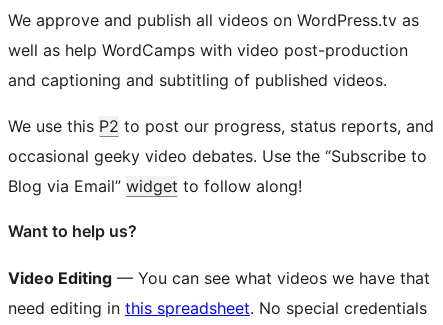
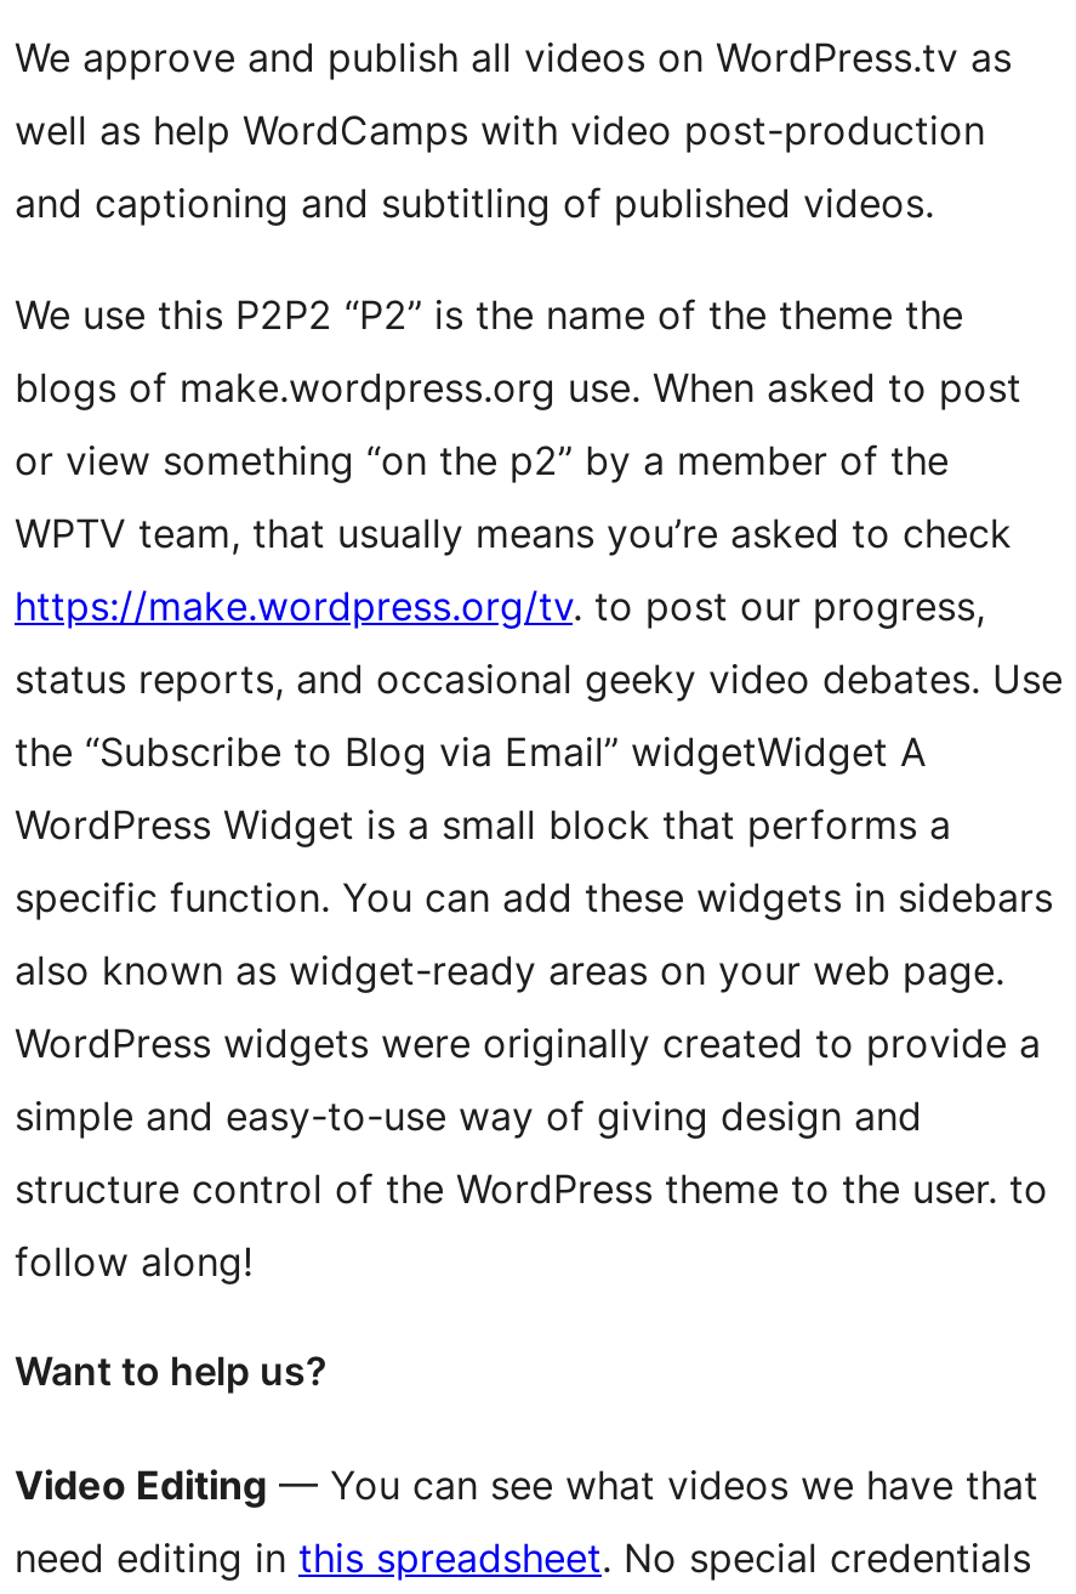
- We use this P2 to post our progress, status reports, and
- occasional geeky video debates. Use the “Subscribe to
- Blog via Email” widget to follow along!
+ We use this P2P2 “P2” is the name of the theme the
+ blogs of make.wordpress.org use. When asked to post
+ or view something “on the p2” by a member of the
+ WPTV team, that usually means you’re asked to check
+ https://make.wordpress.org/tv. to post our progress,
+ status reports, and occasional geeky video debates. Use
+ the “Subscribe to Blog via Email” widgetWidget A
+ WordPress Widget is a small block that performs a
+ specific function. You can add these widgets in sidebars
+ also known as widget-ready areas on your web page.
+ WordPress widgets were originally created to provide a
+ simple and easy-to-use way of giving design and
+ structure control of the WordPress theme to the user. to
+ follow along!
